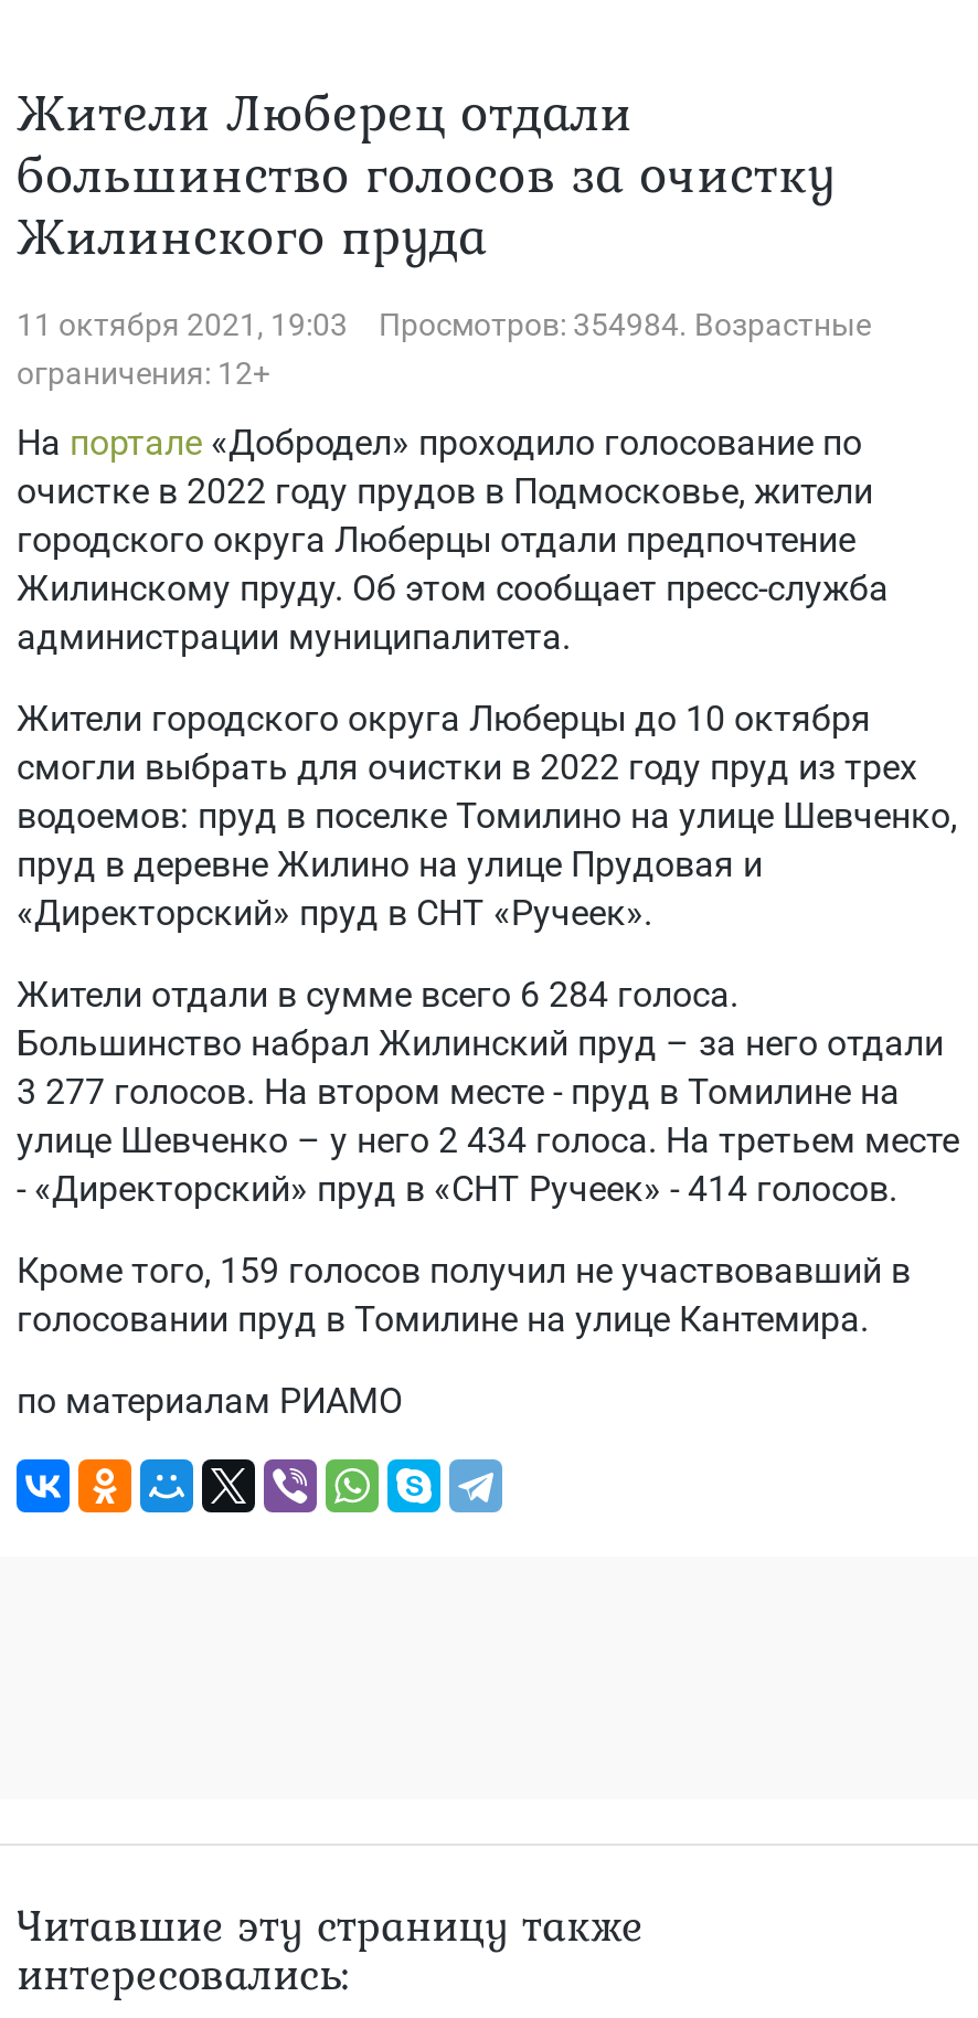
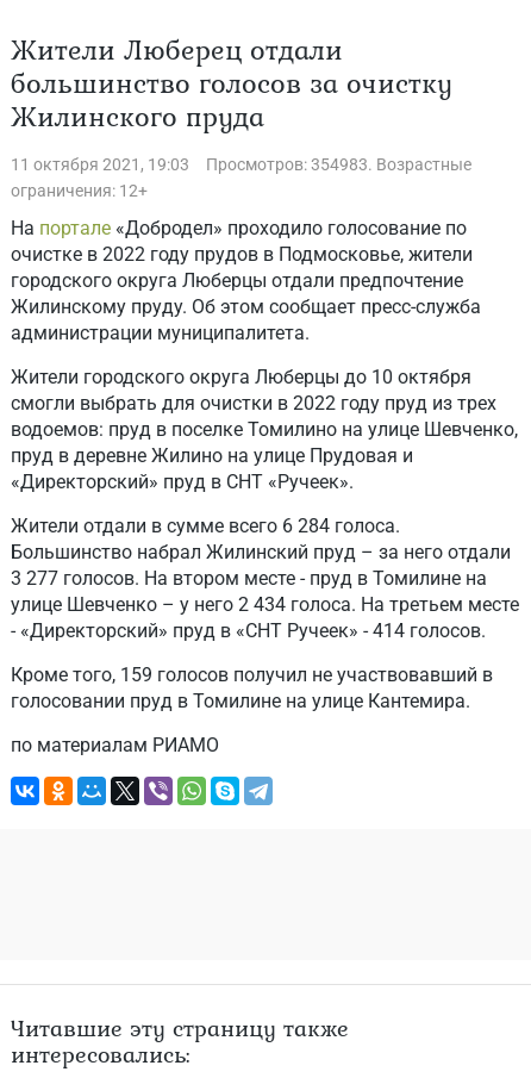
- Просмотров: 354984. Возрастные
+ Просмотров: 354983. Возрастные
